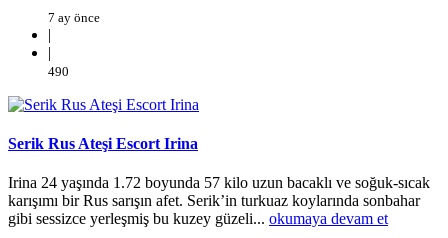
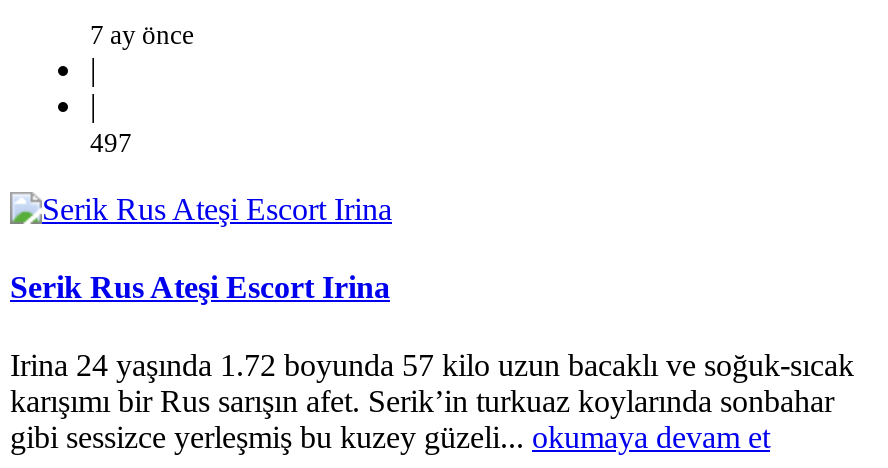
- 490
+ 497
